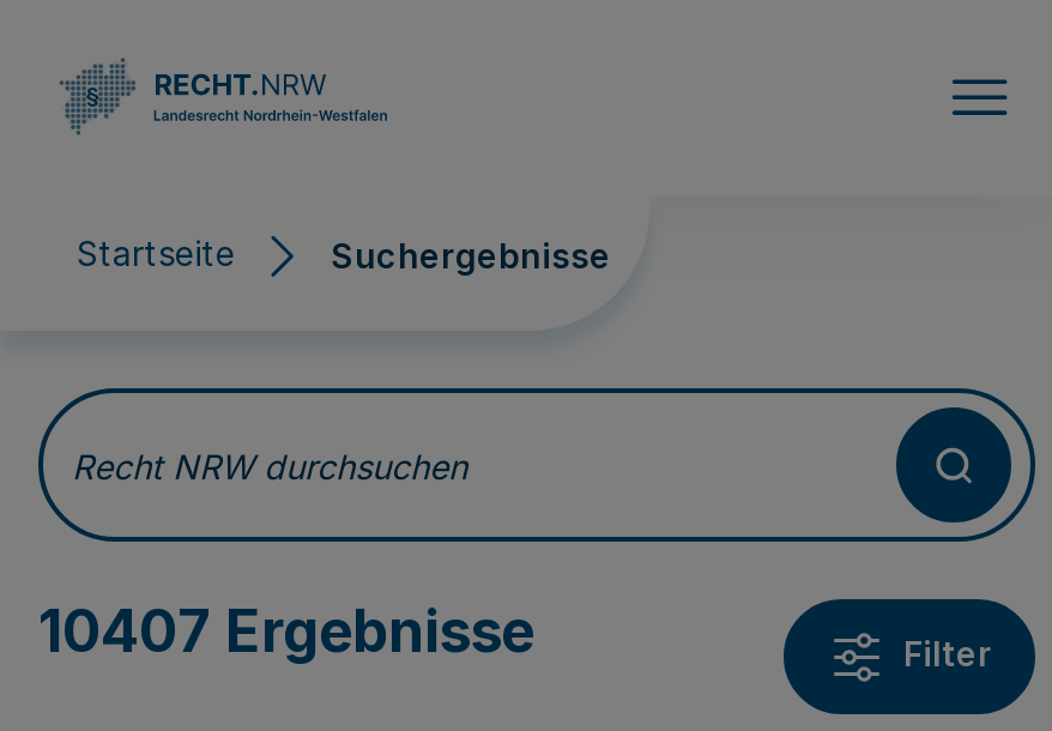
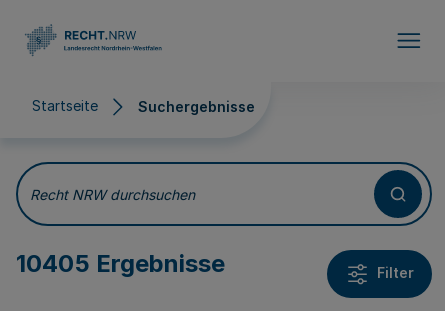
- 10407 Ergebnisse
+ 10405 Ergebnisse
